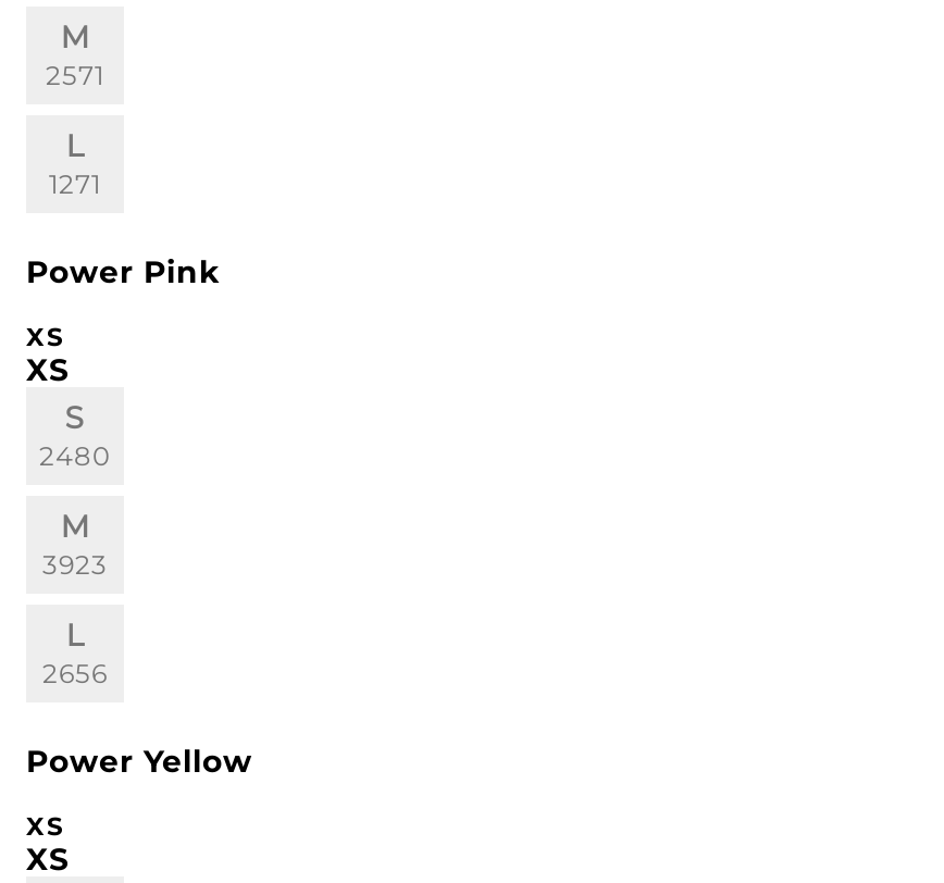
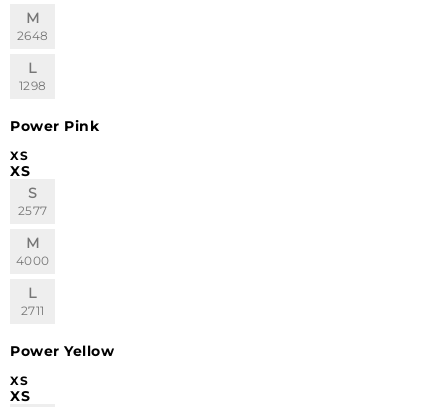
- 2571
+ 2648

- 1271
+ 1298

- 2480
+ 2577

- 3923
+ 4000

- 2656
+ 2711
